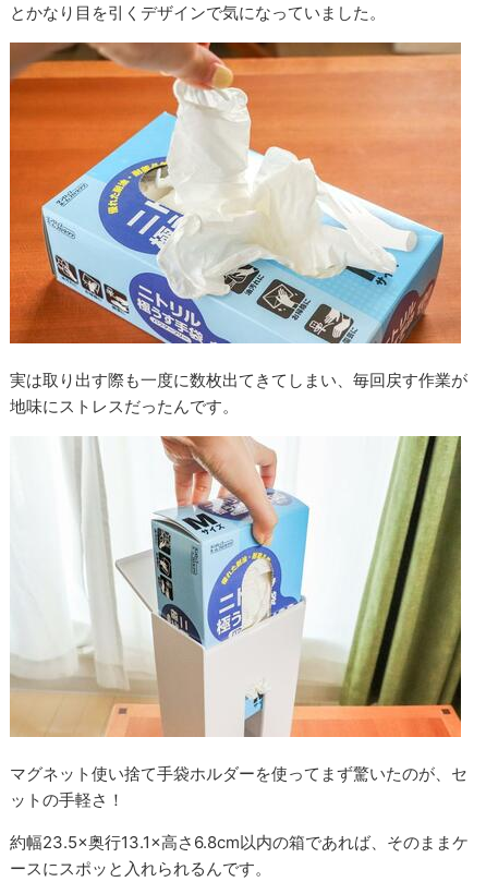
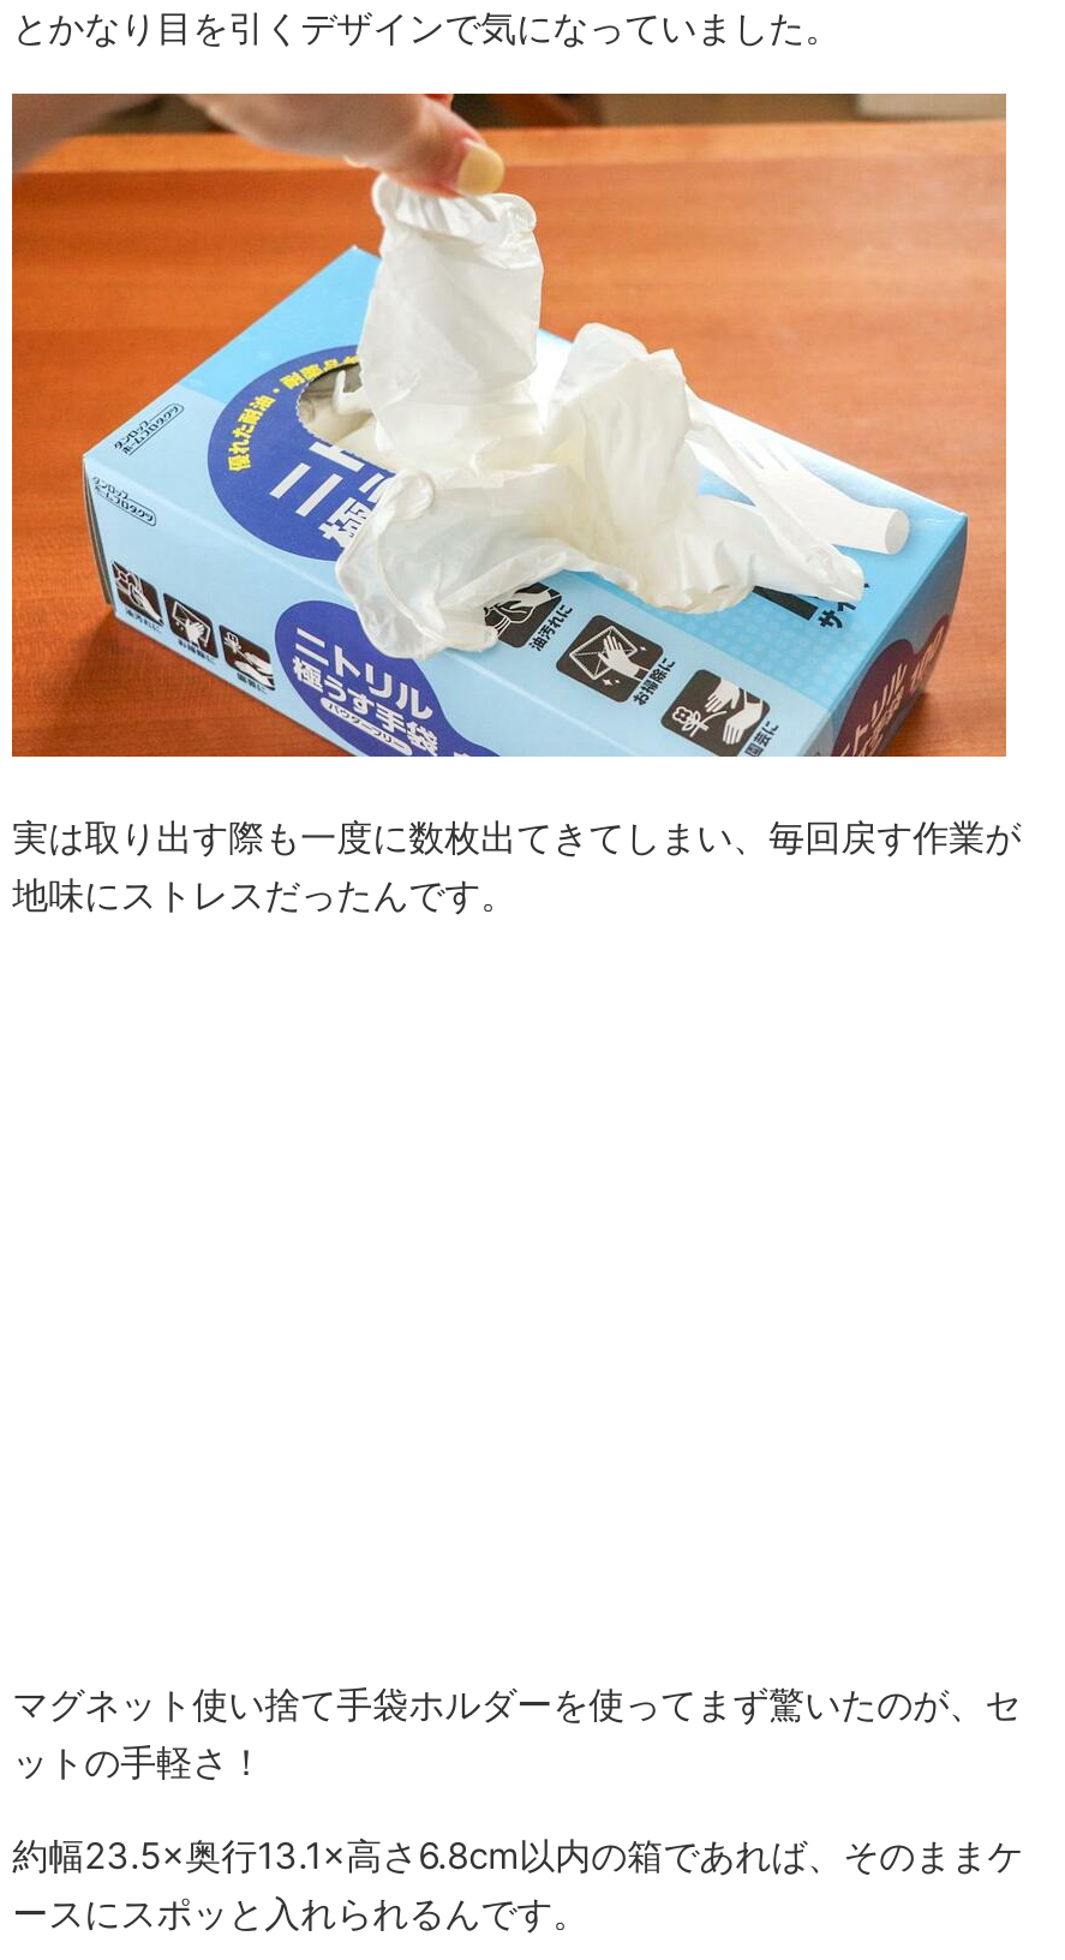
- [image]
